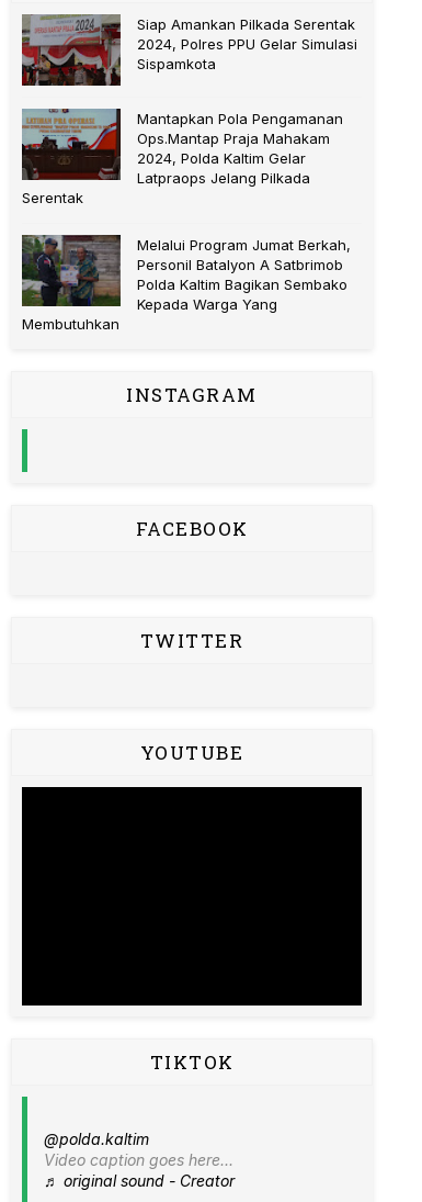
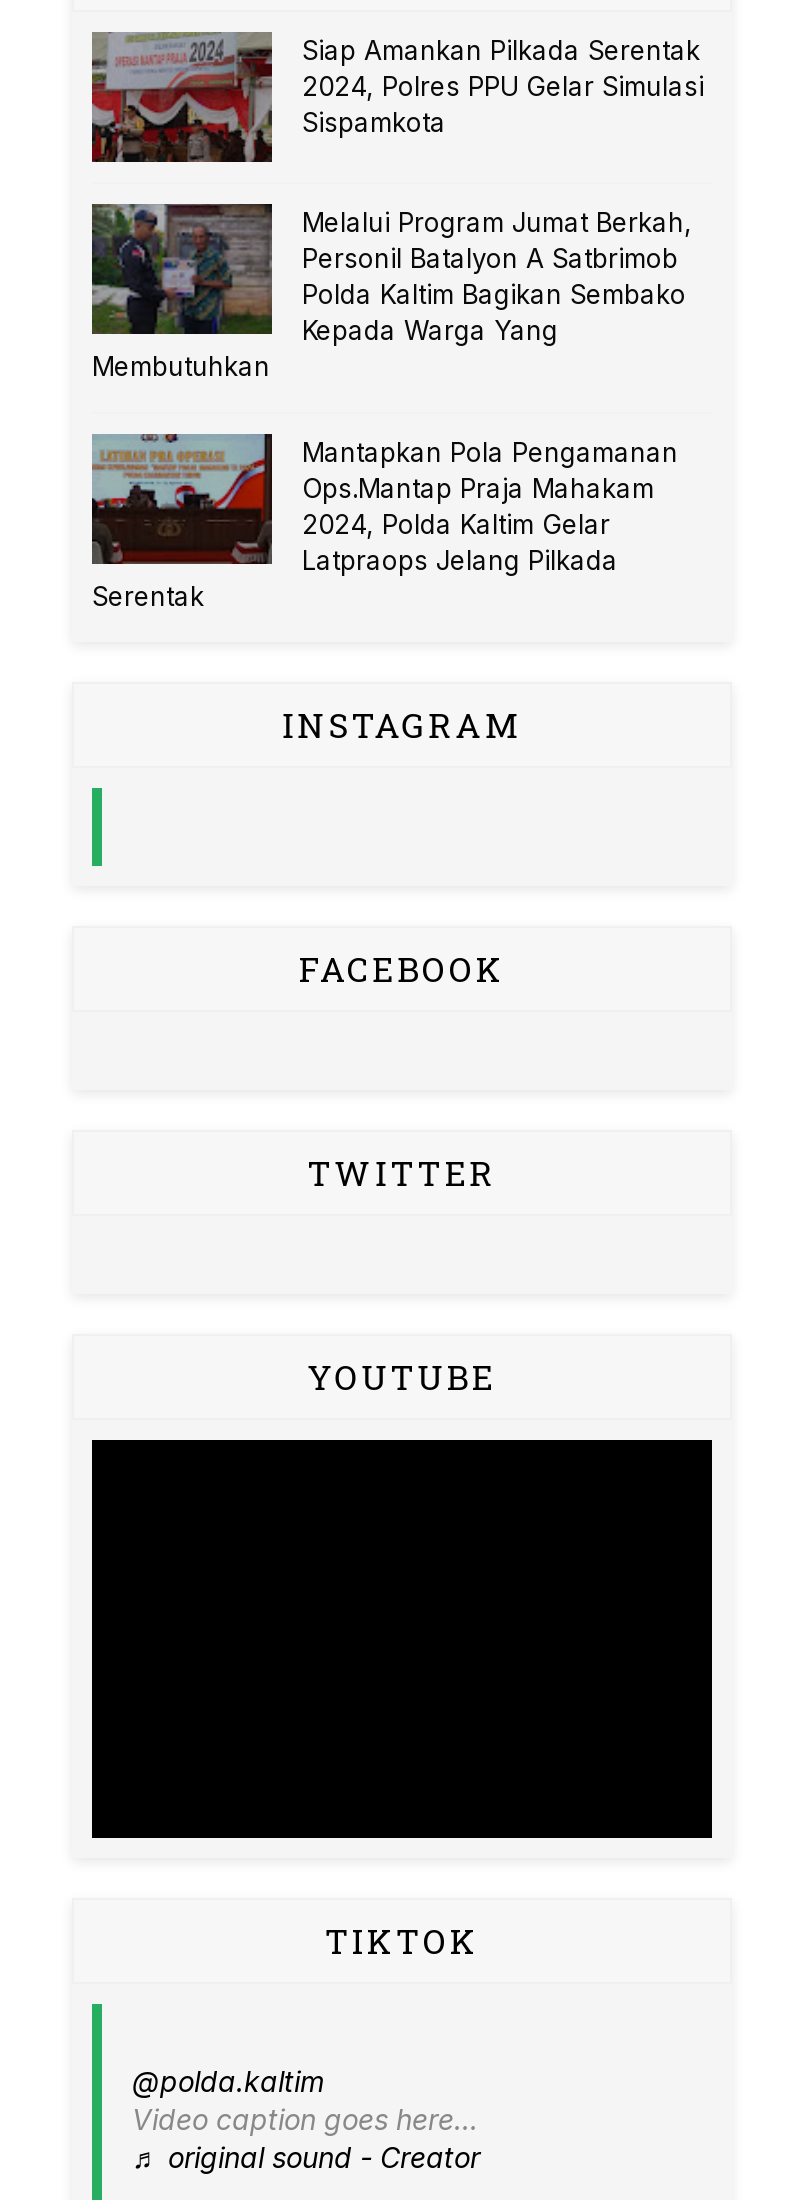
moved down: [image] | Mantapkan Pola Pengamanan | Ops.Mantap Praja Mahakam | 2024, Polda Kaltim Gelar | Latpraops Jelang Pilkada | Serentak

moved up: [image] | Melalui Program Jumat Berkah, | Personil Batalyon A Satbrimob | Polda Kaltim Bagikan Sembako | Kepada Warga Yang | Membutuhkan
